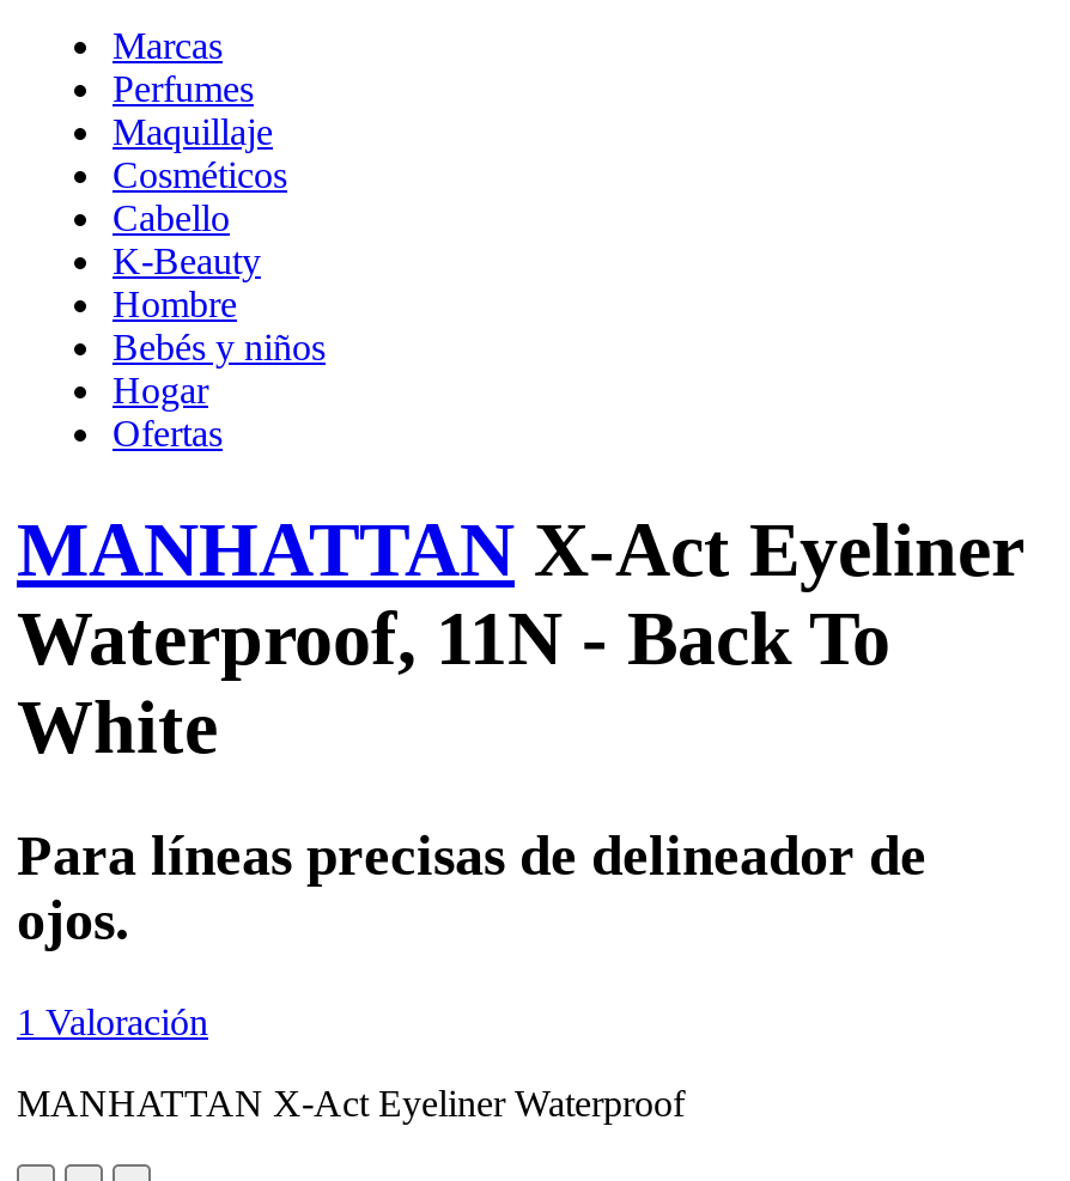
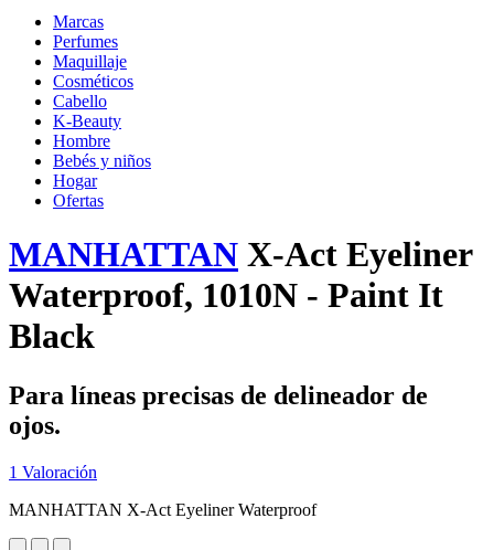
- Waterproof, 11N - Back To
- White
+ Waterproof, 1010N - Paint It
+ Black
